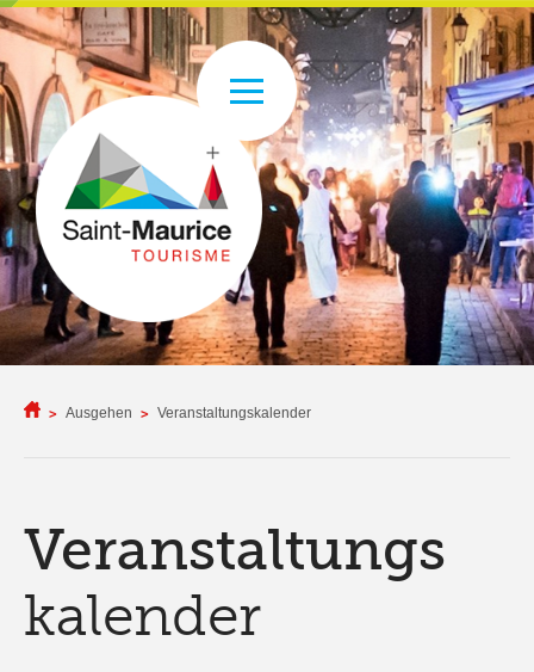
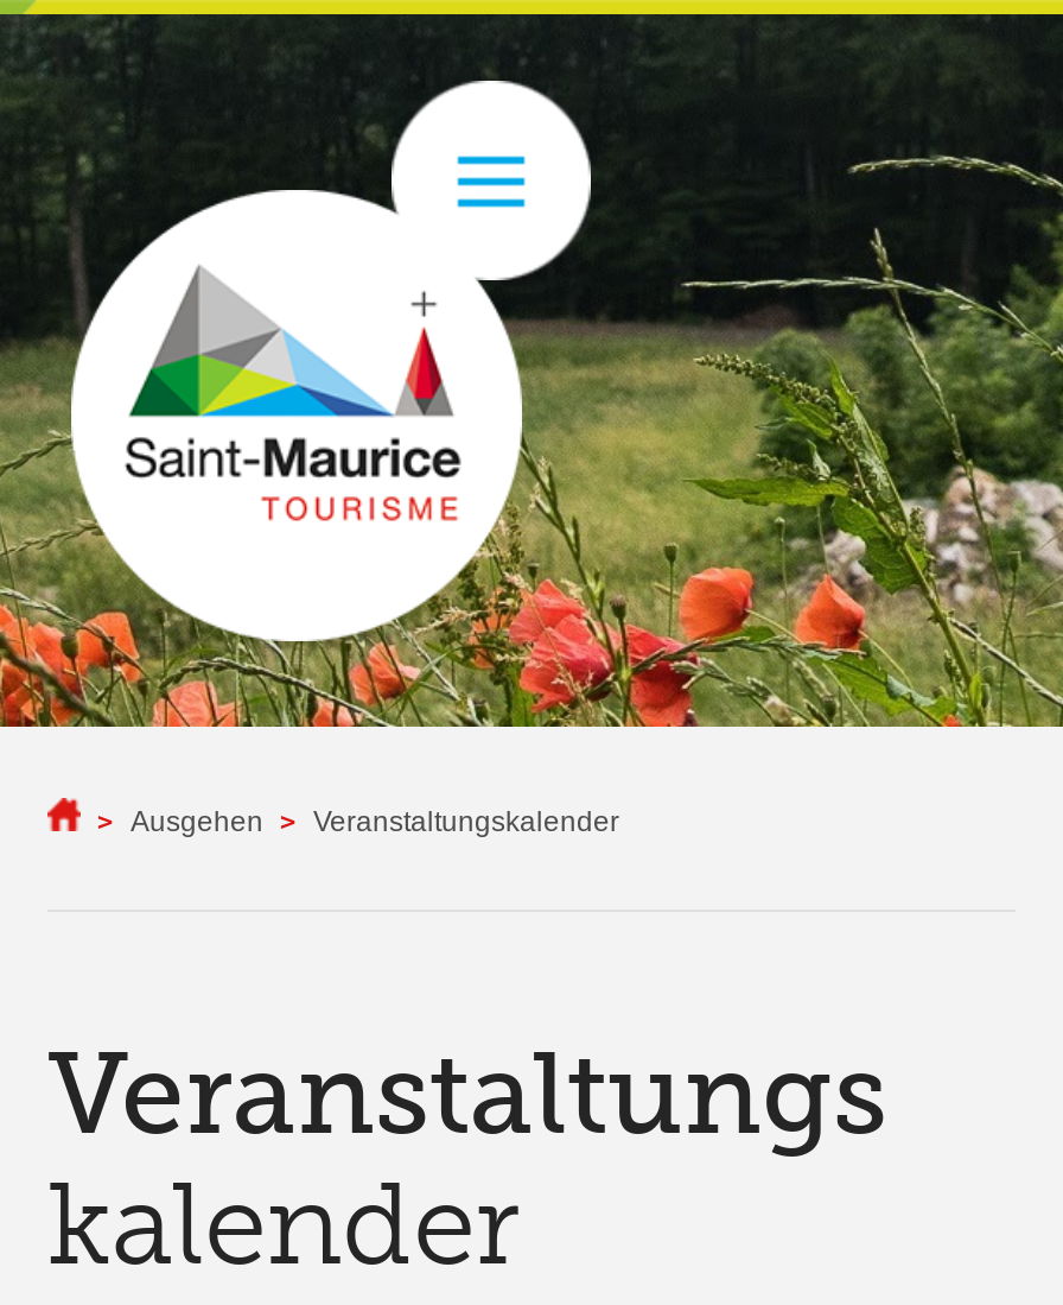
- [image]
+ [image]
